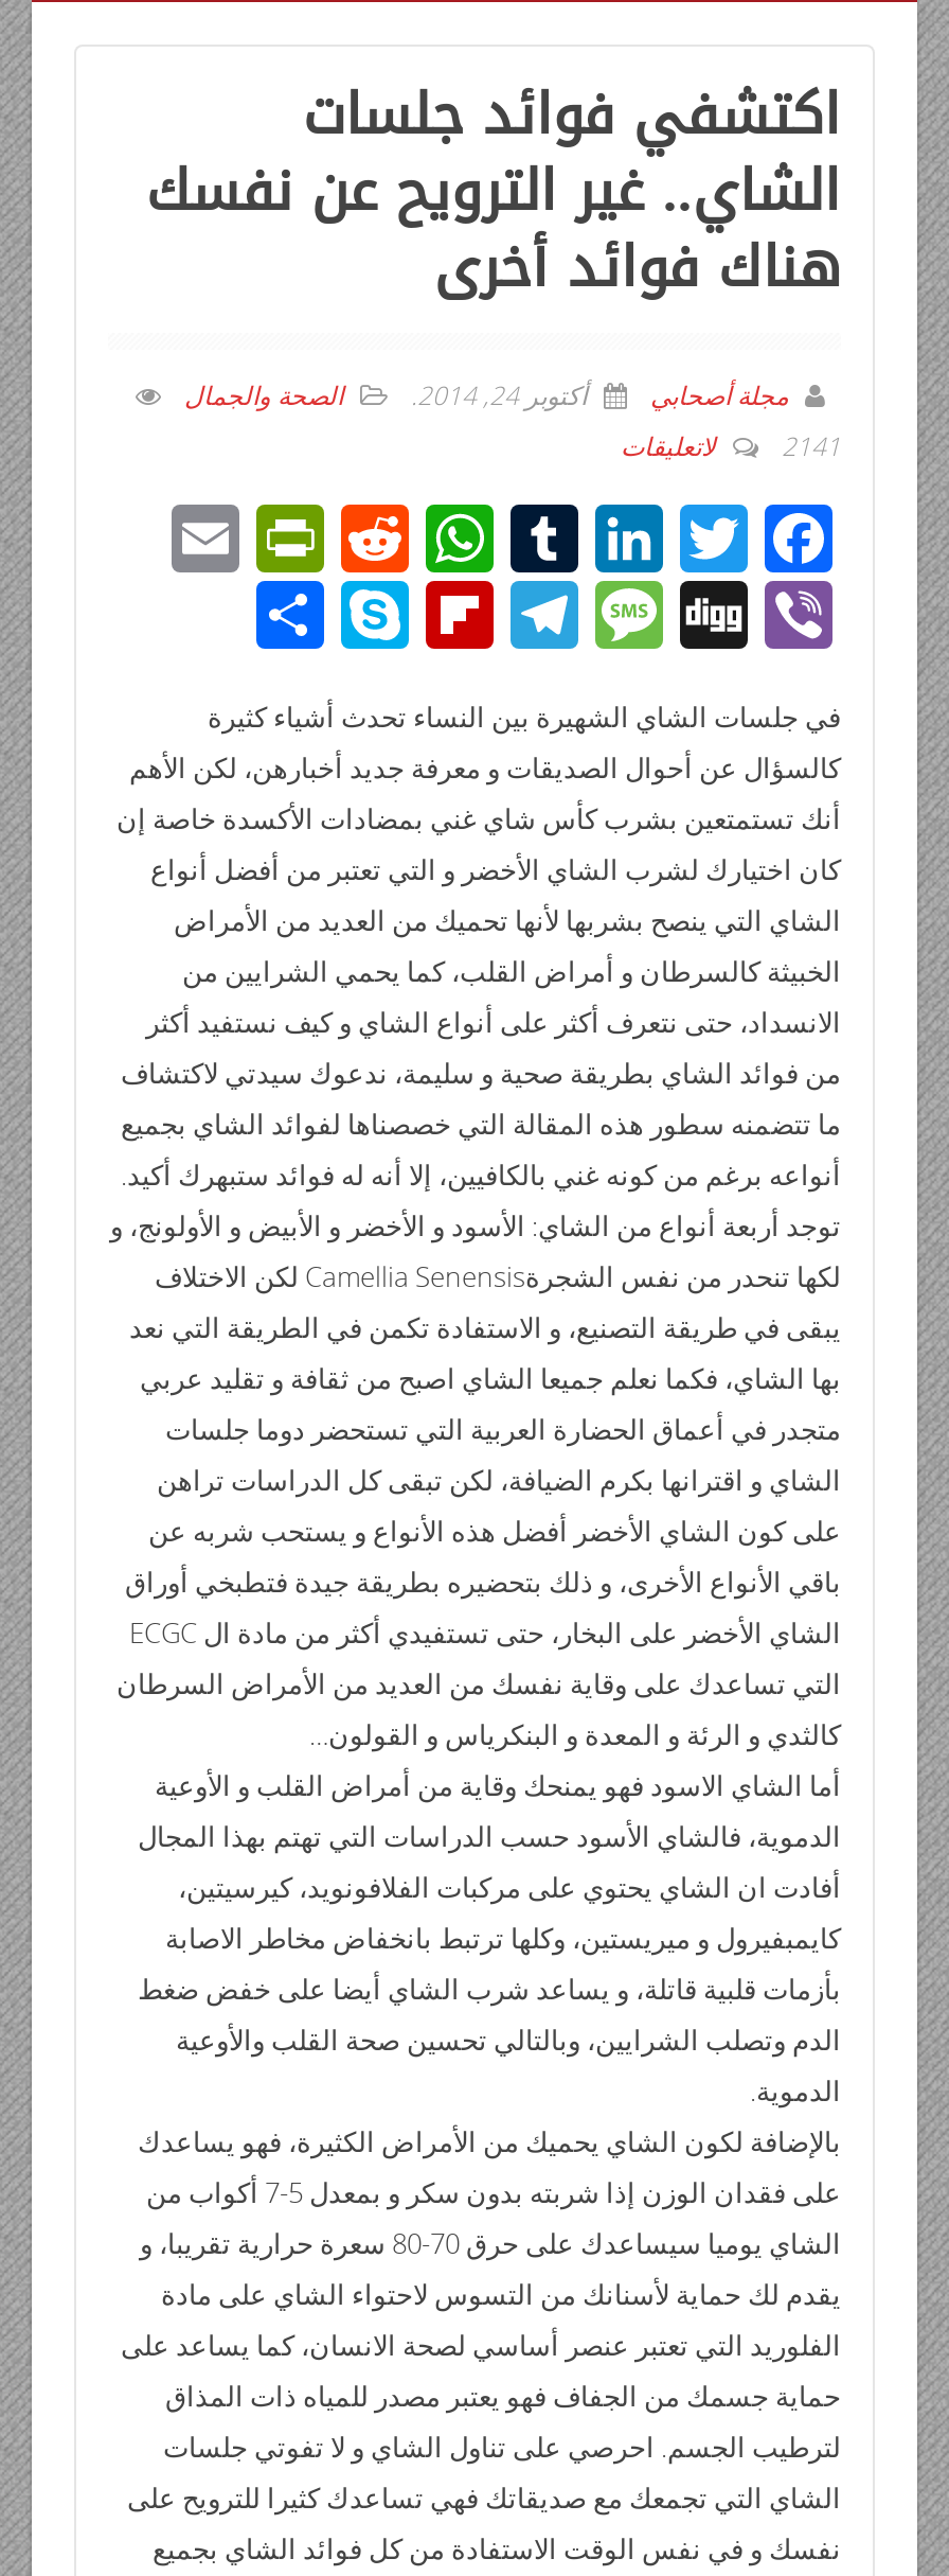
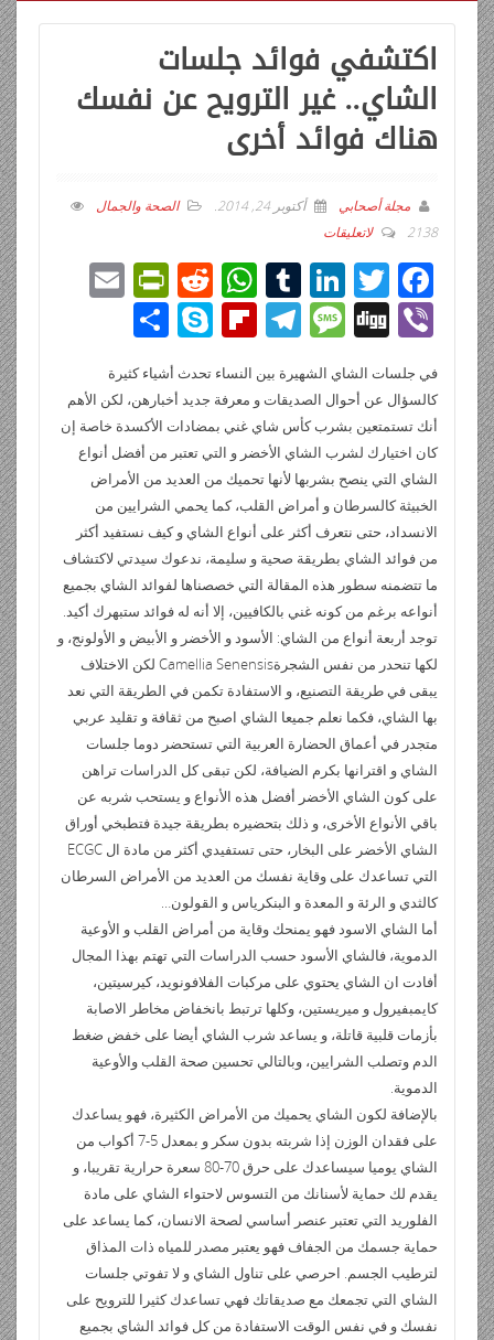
- 2141 لاتعليقات
+ 2138 لاتعليقات
